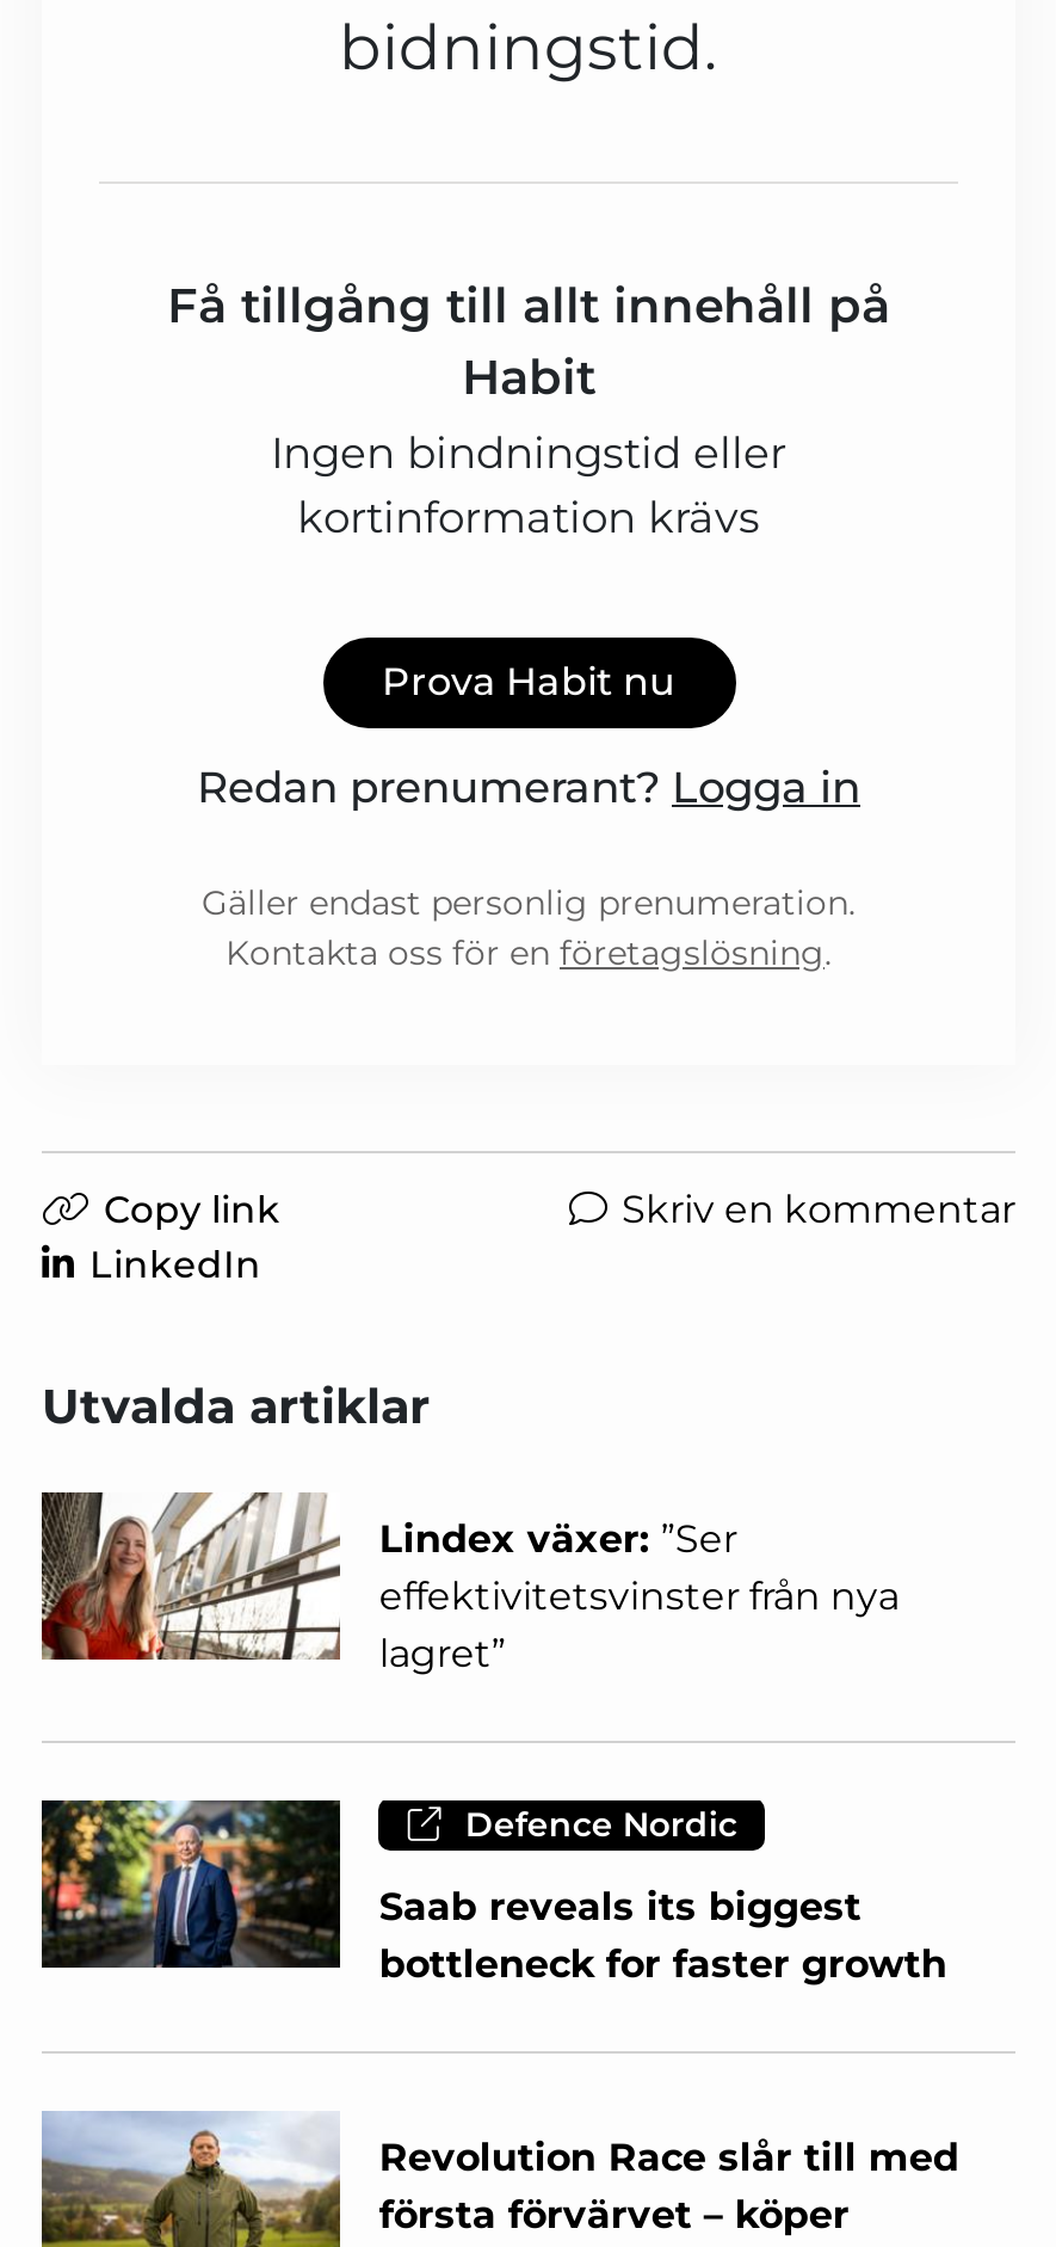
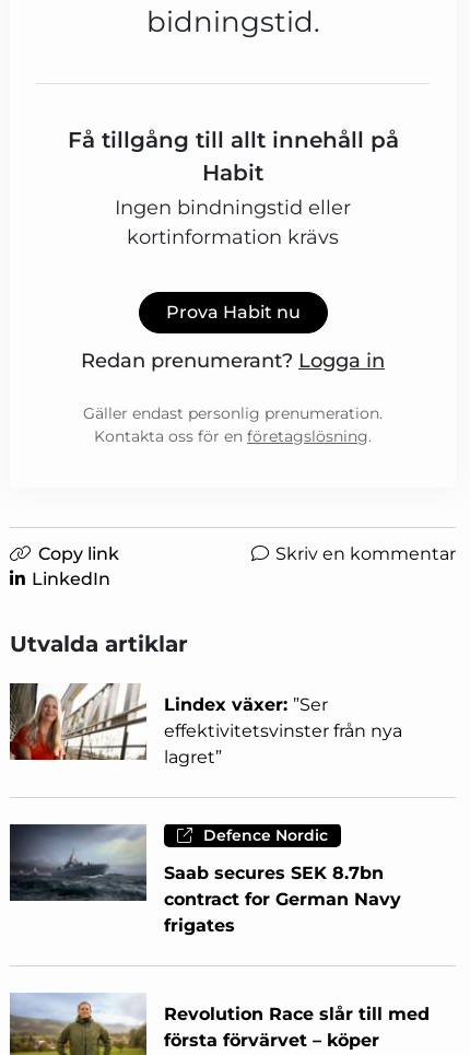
- [image]
- Saab reveals its biggest
- bottleneck for faster growth
+ [image]
+ Saab secures SEK 8.7bn
+ contract for German Navy
+ frigates
